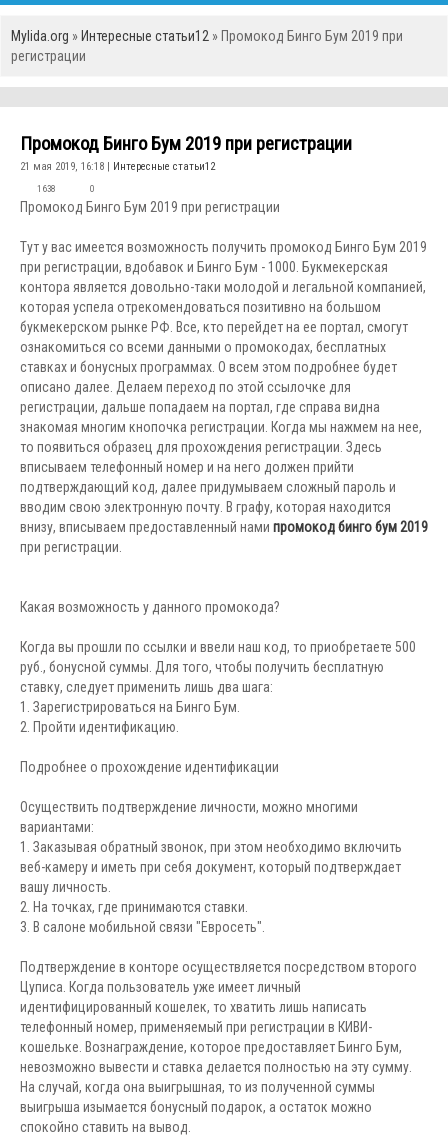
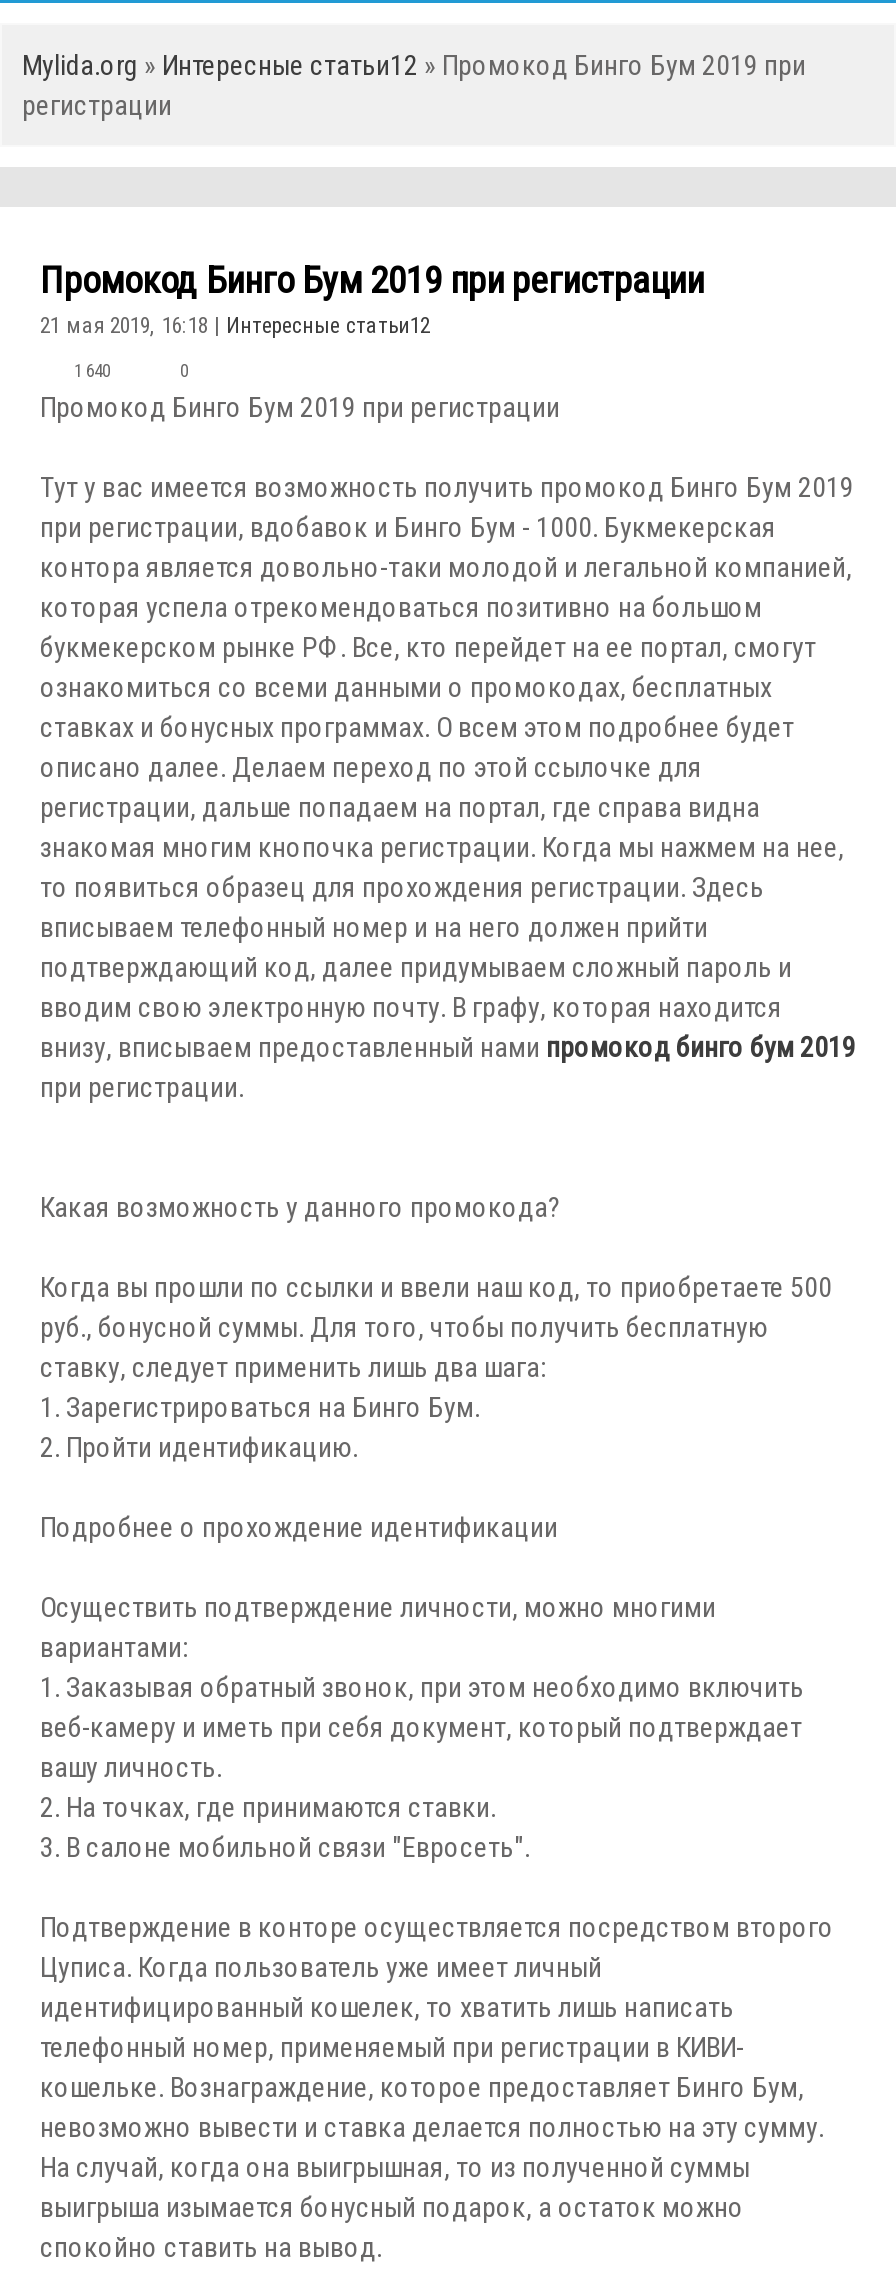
- 1 638
+ 1 640
